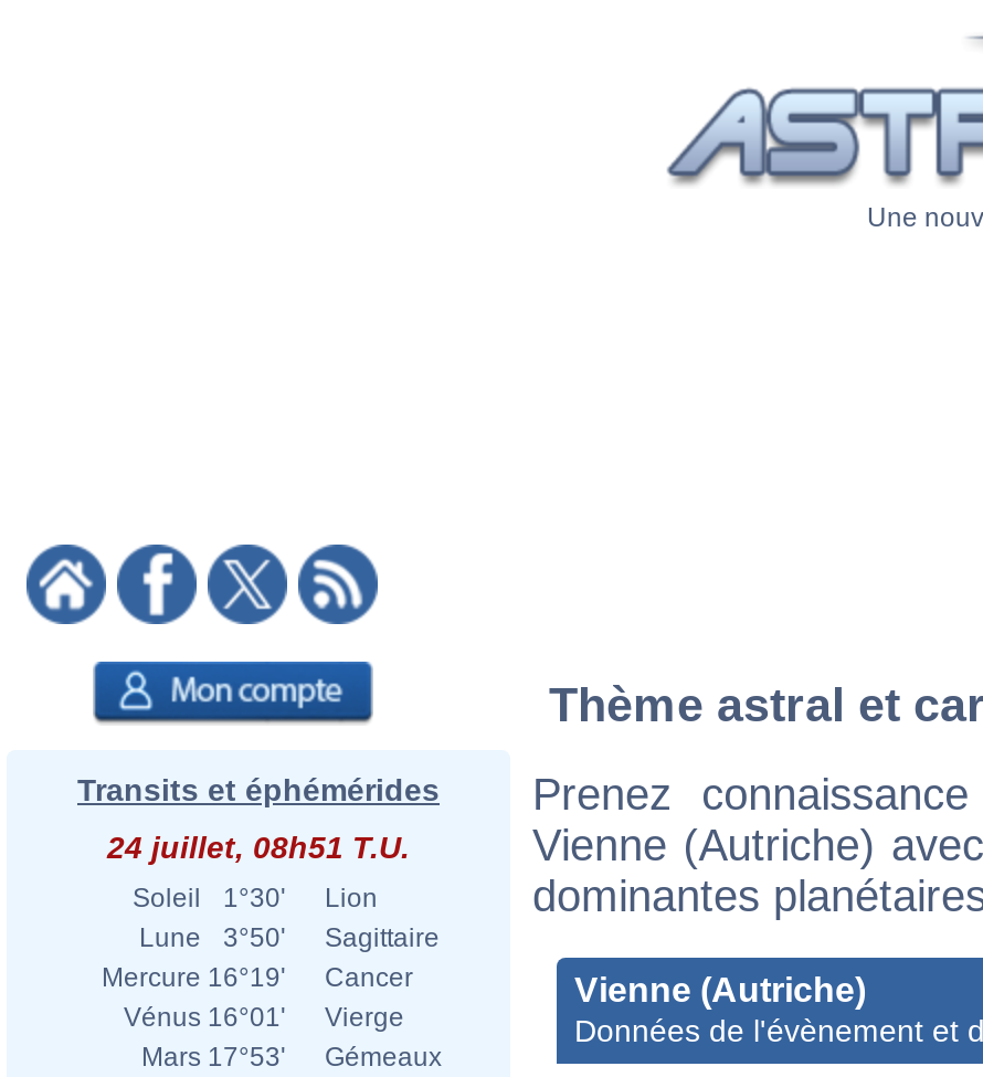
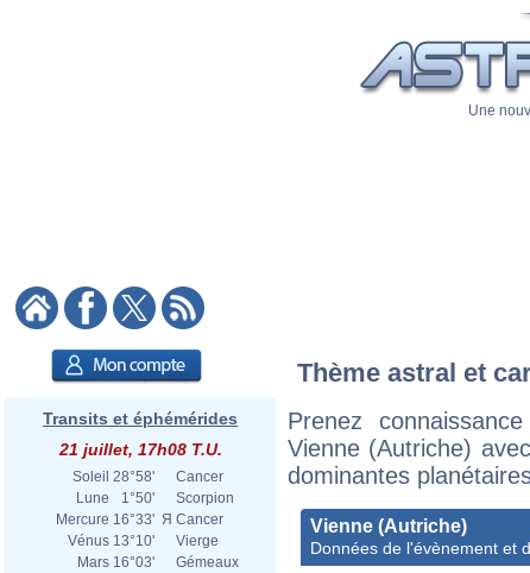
- 24 juillet, 08h51 T.U.
+ 21 juillet, 17h08 T.U.

- Soleil 1°30'
- Lion
- Lune 3°50'
- Sagittaire
- Mercure 16°19'
+ Soleil 28°58'

moved up: Cancer

- Vénus 16°01'
+ Lune 1°50'
+ Scorpion
+ Mercure 16°33' Я Cancer
+ Vénus 13°10'

- Mars 17°53' Gémeaux
+ Mars 16°03' Gémeaux
